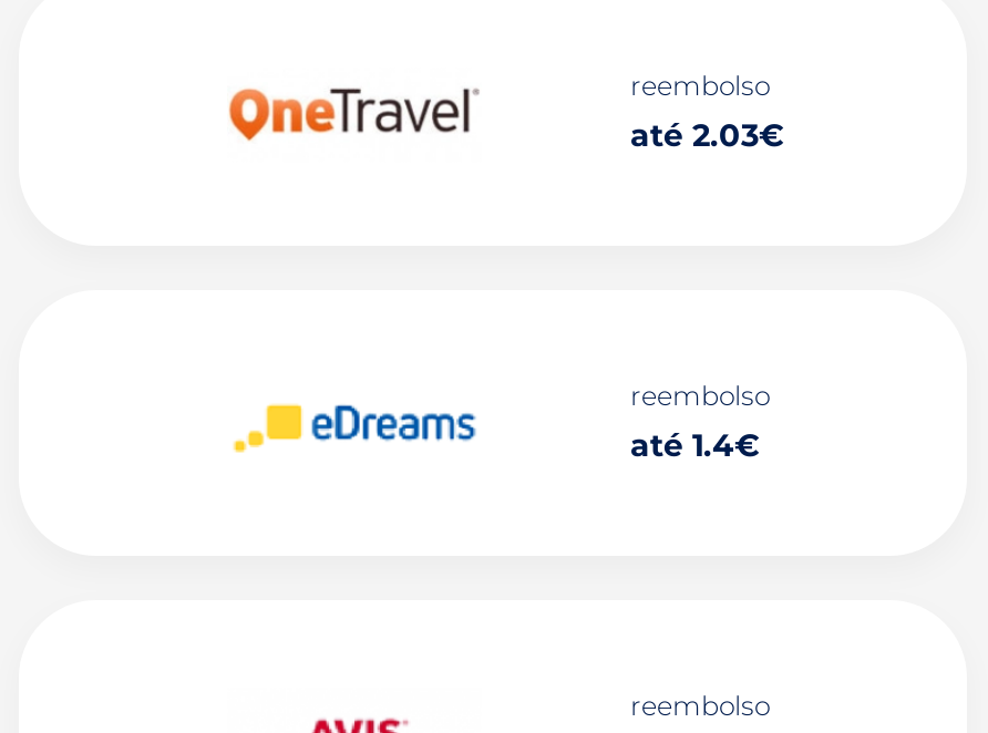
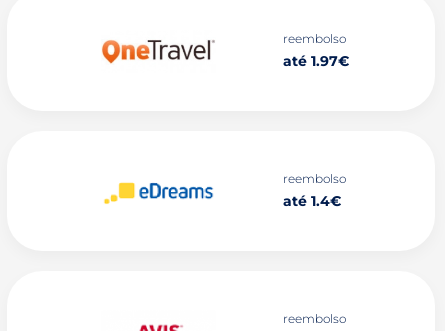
- até 2.03€
+ até 1.97€
